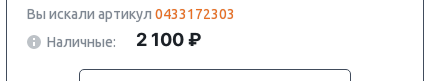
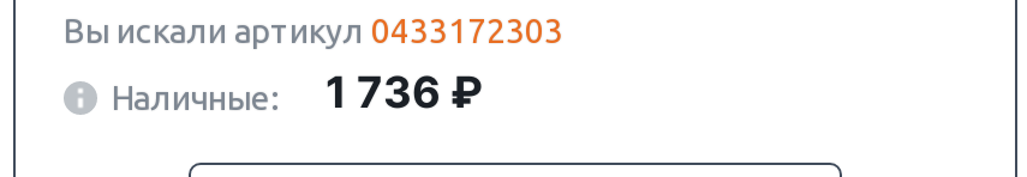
- Наличные: 2 100 ₽
+ Наличные: 1 736 ₽
